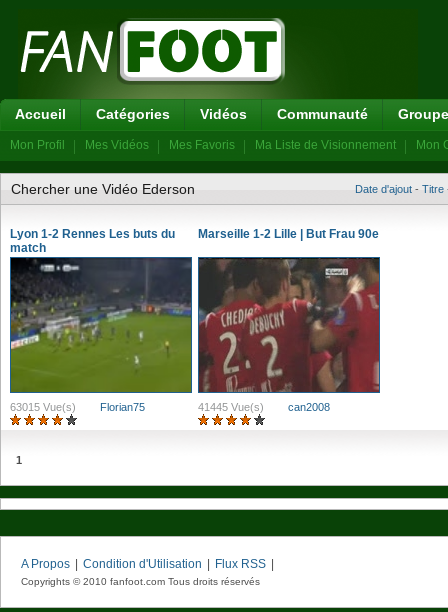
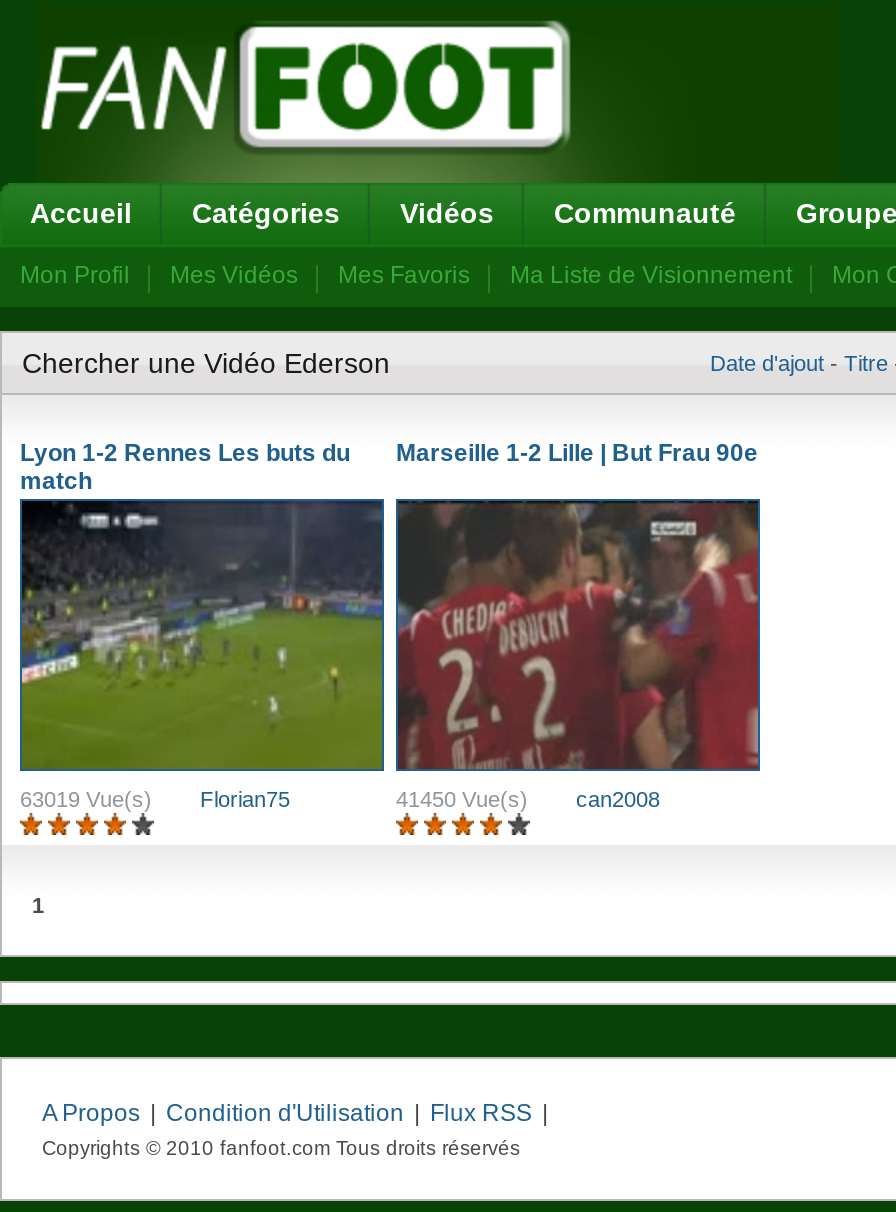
- 63015 Vue(s) Florian75
+ 63019 Vue(s) Florian75

- 41445 Vue(s) can2008
+ 41450 Vue(s) can2008
